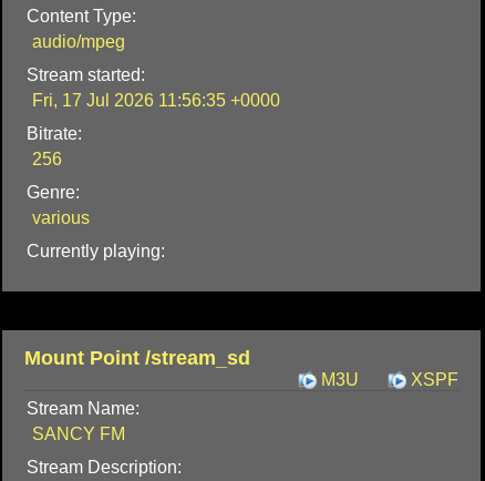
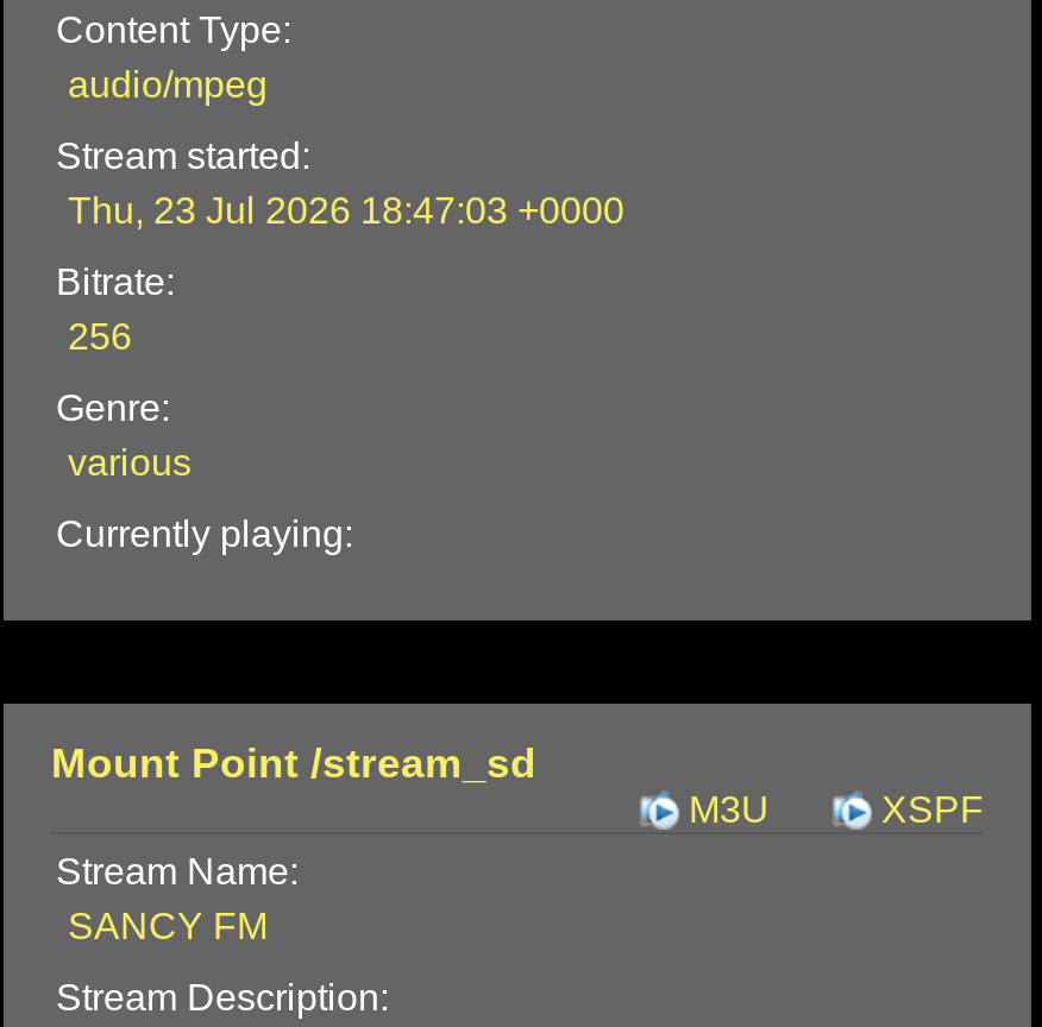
- Fri, 17 Jul 2026 11:56:35 +0000
+ Thu, 23 Jul 2026 18:47:03 +0000
